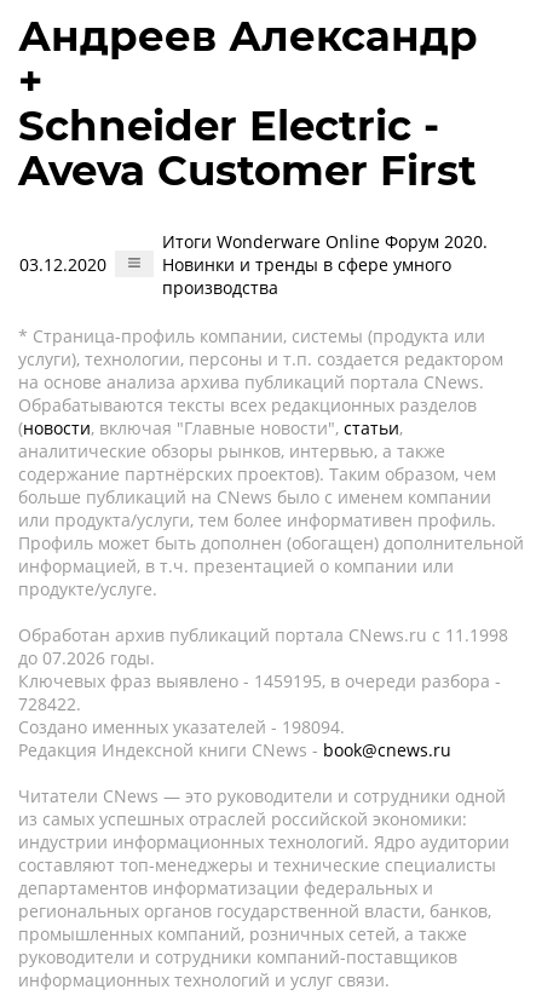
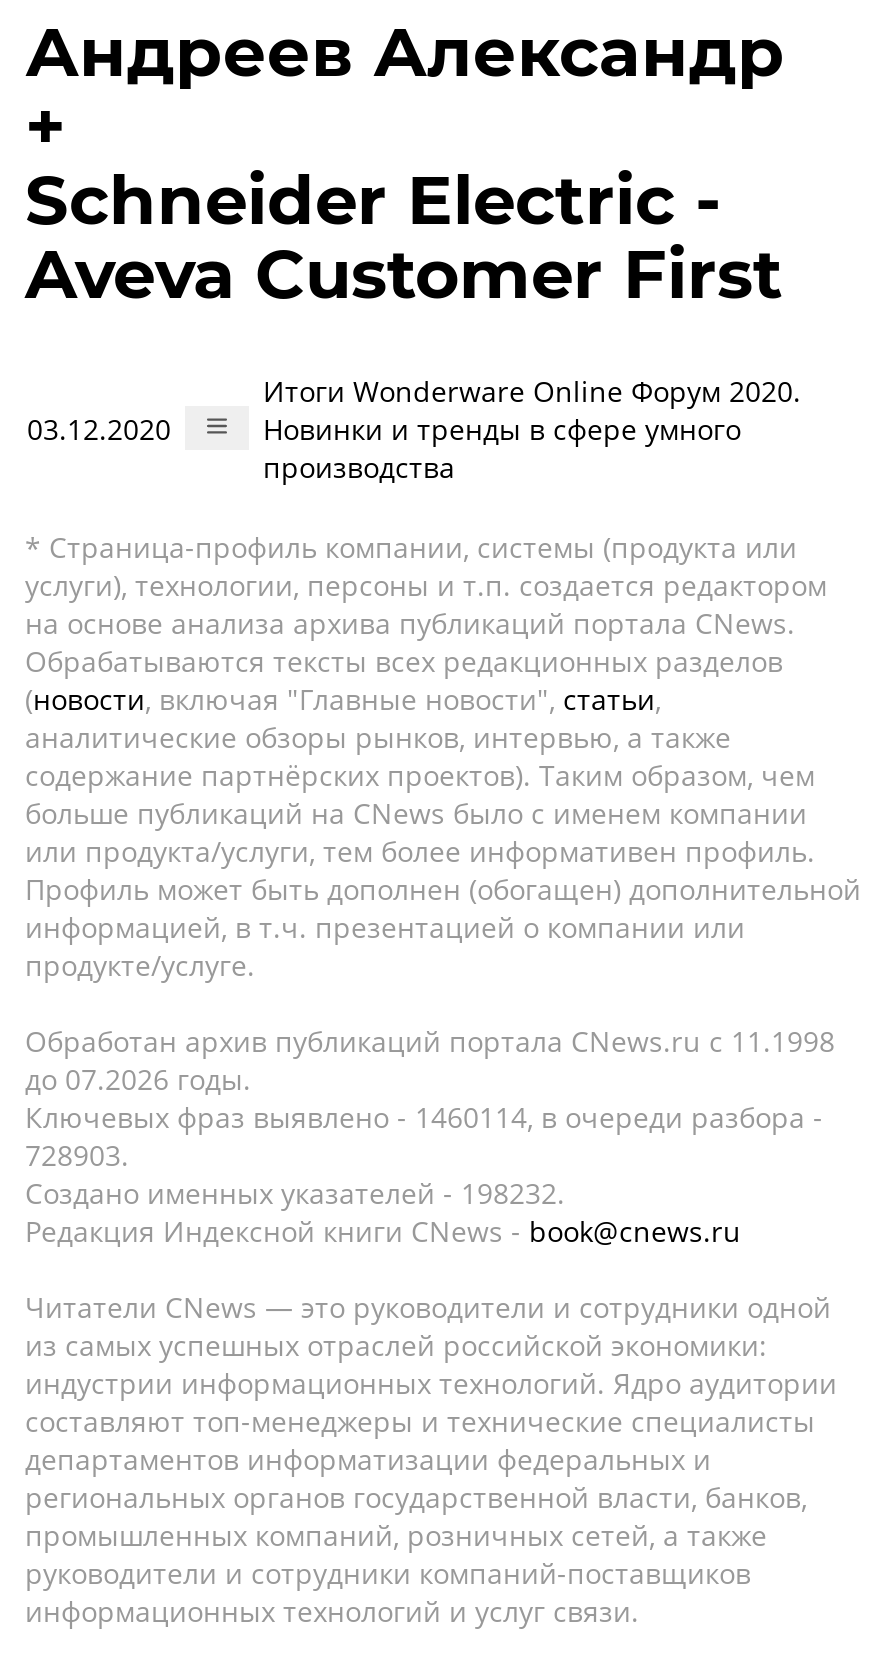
- Ключевых фраз выявлено - 1459195, в очереди разбора -
+ Ключевых фраз выявлено - 1460114, в очереди разбора -

- 728422.
+ 728903.

- Создано именных указателей - 198094.
+ Создано именных указателей - 198232.
